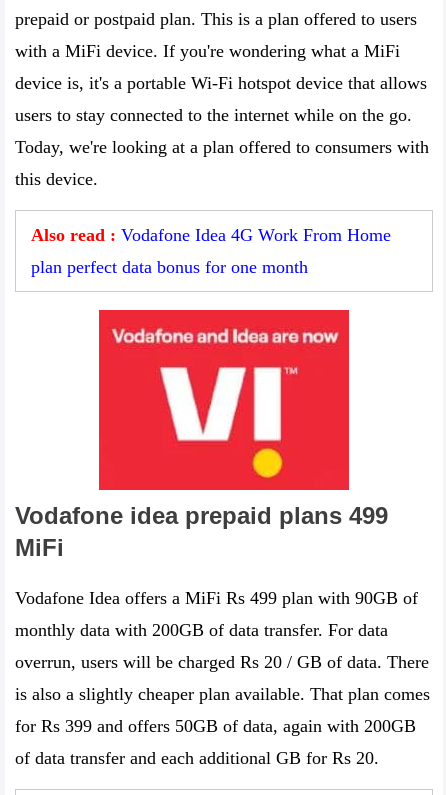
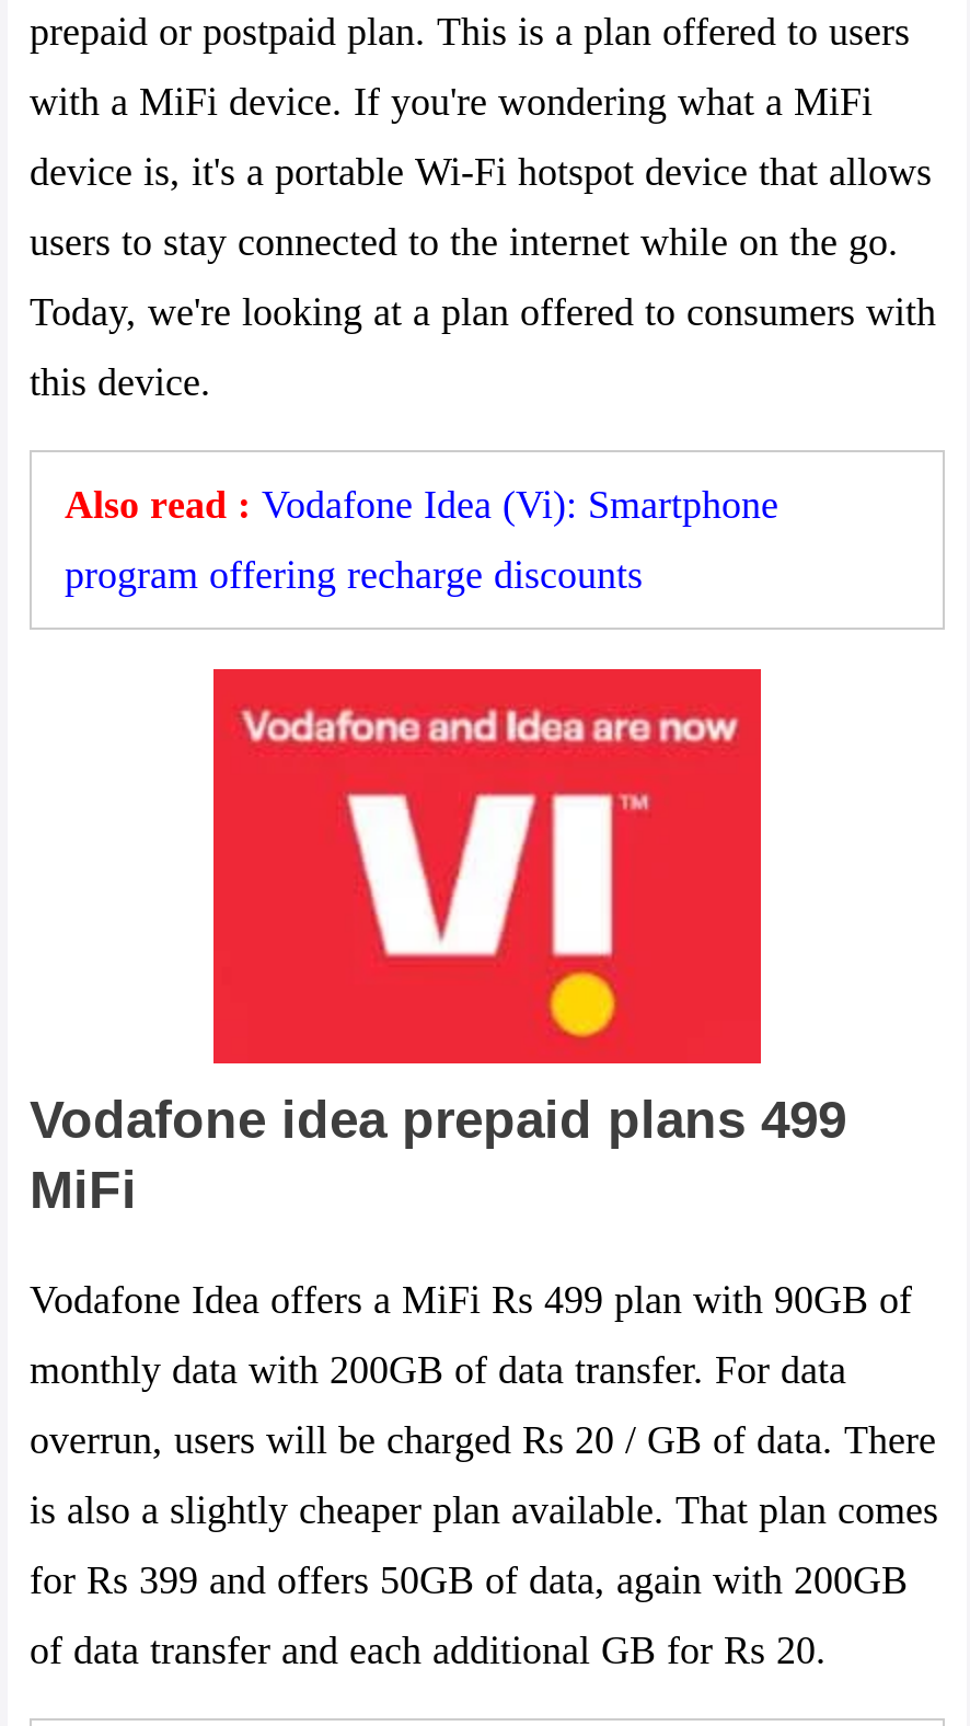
- Also read : Vodafone Idea 4G Work From Home
+ Also read : Vodafone Idea (Vi): Smartphone

- plan perfect data bonus for one month
+ program offering recharge discounts
